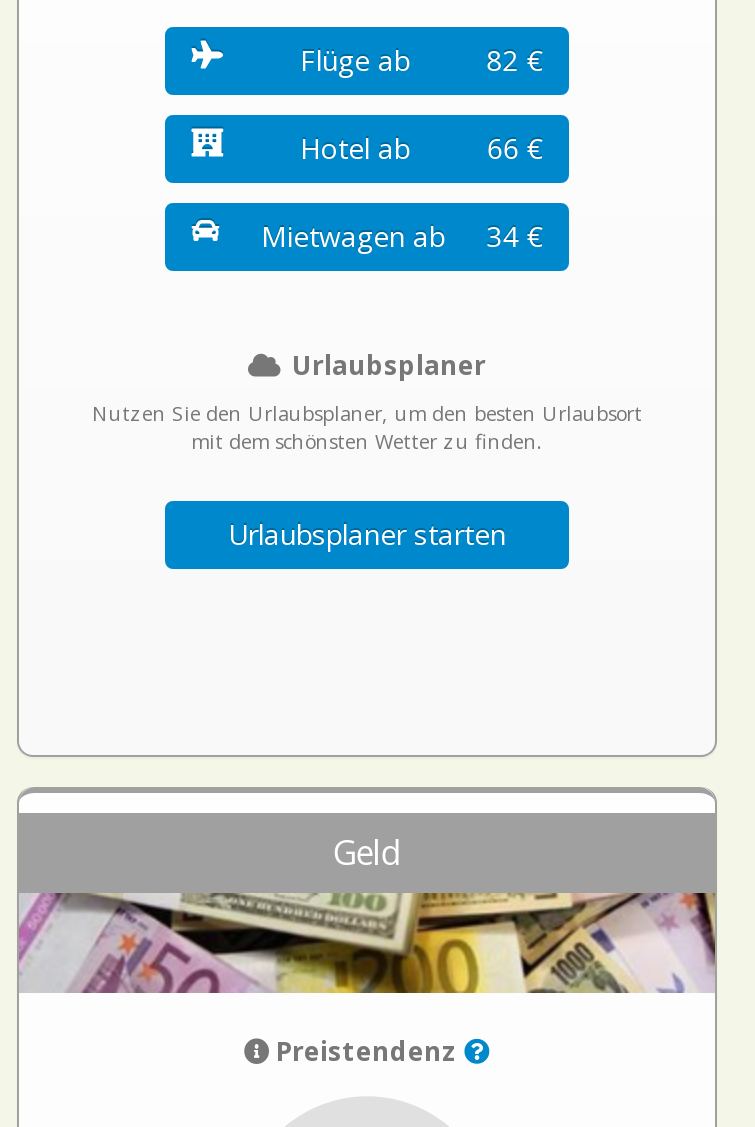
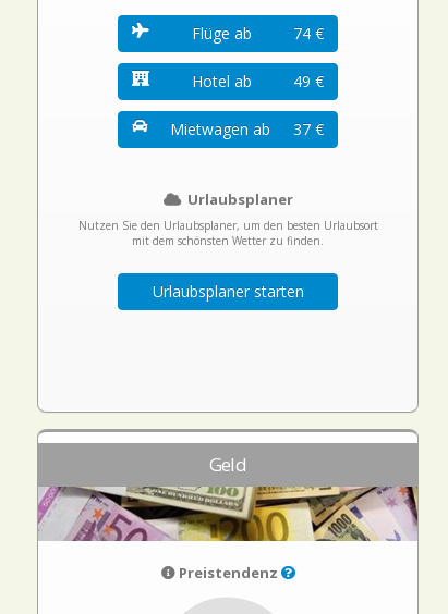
- 82 €
+ 74 €

- 66 €
+ 49 €

- Mietwagen ab 34 €
+ Mietwagen ab 37 €
